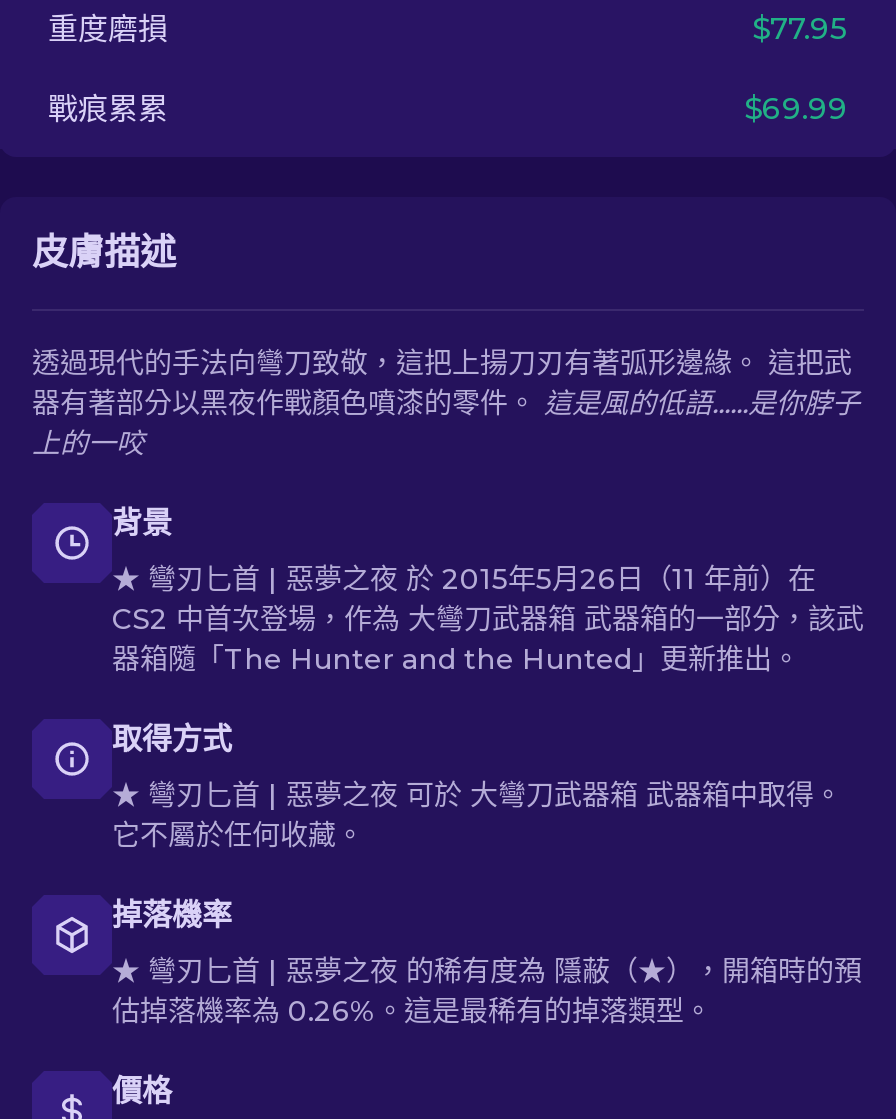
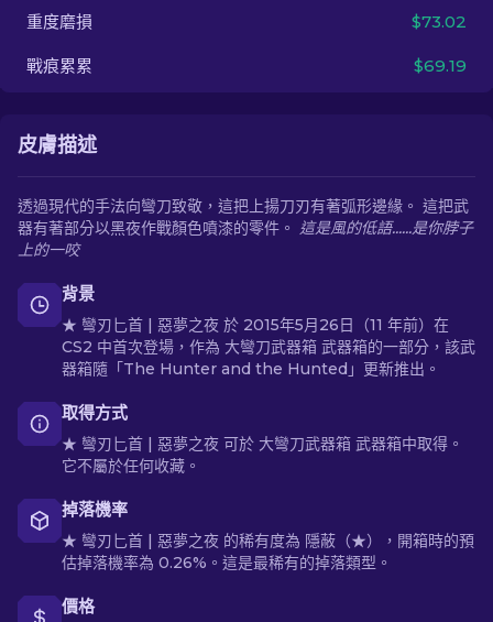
- $77.95
+ $73.02

- $69.99
+ $69.19
